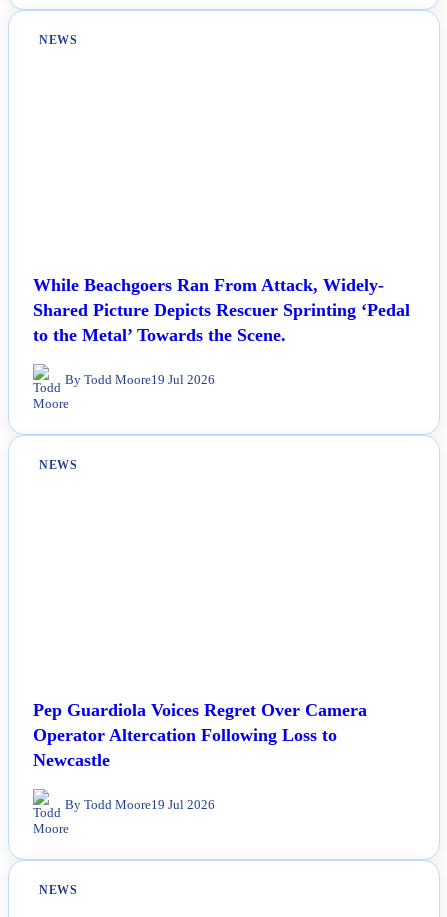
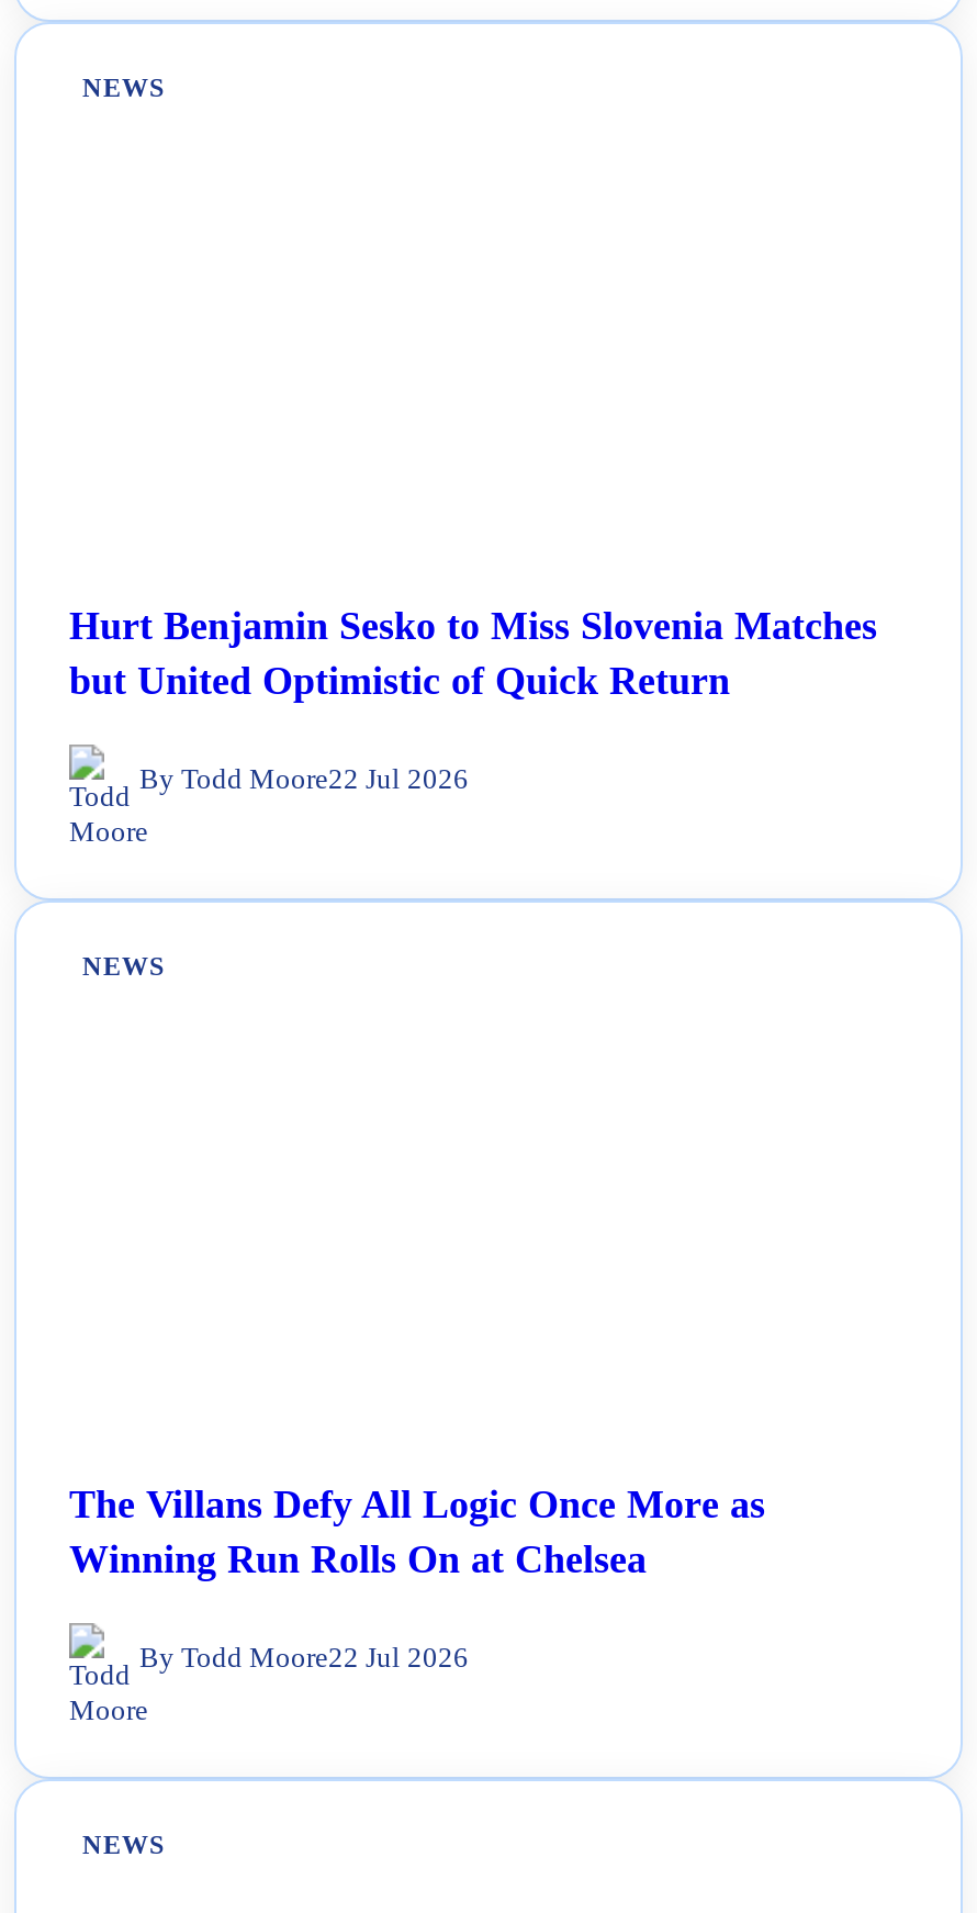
- While Beachgoers Ran From Attack, Widely-
- Shared Picture Depicts Rescuer Sprinting ‘Pedal
- to the Metal’ Towards the Scene.
+ Hurt Benjamin Sesko to Miss Slovenia Matches
+ but United Optimistic of Quick Return

- By Todd Moore19 Jul 2026
+ By Todd Moore22 Jul 2026

- Pep Guardiola Voices Regret Over Camera
- Operator Altercation Following Loss to
- Newcastle
+ The Villans Defy All Logic Once More as
+ Winning Run Rolls On at Chelsea

- By Todd Moore19 Jul 2026
+ By Todd Moore22 Jul 2026
